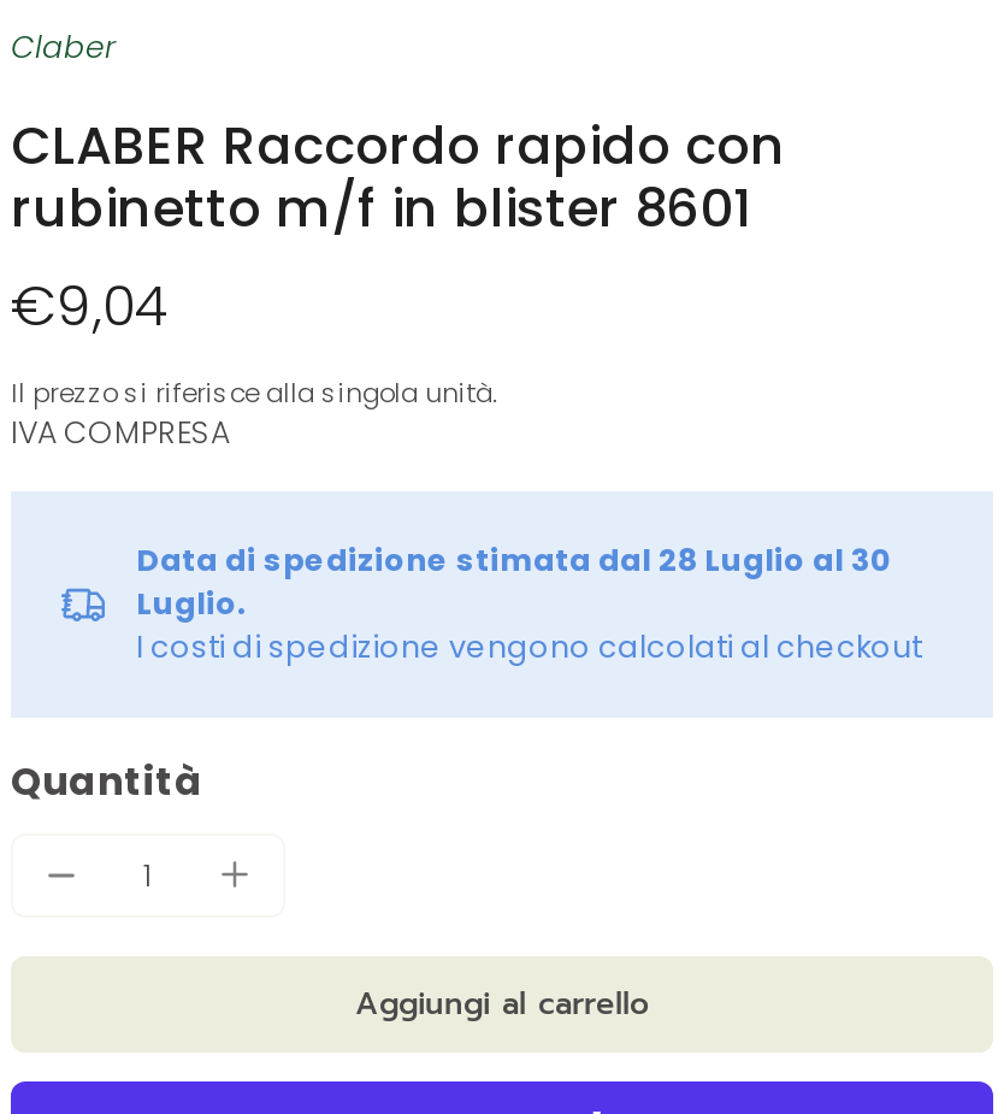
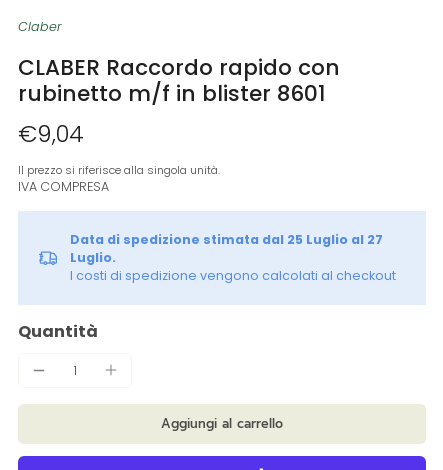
- Data di spedizione stimata dal 28 Luglio al 30
+ Data di spedizione stimata dal 25 Luglio al 27
